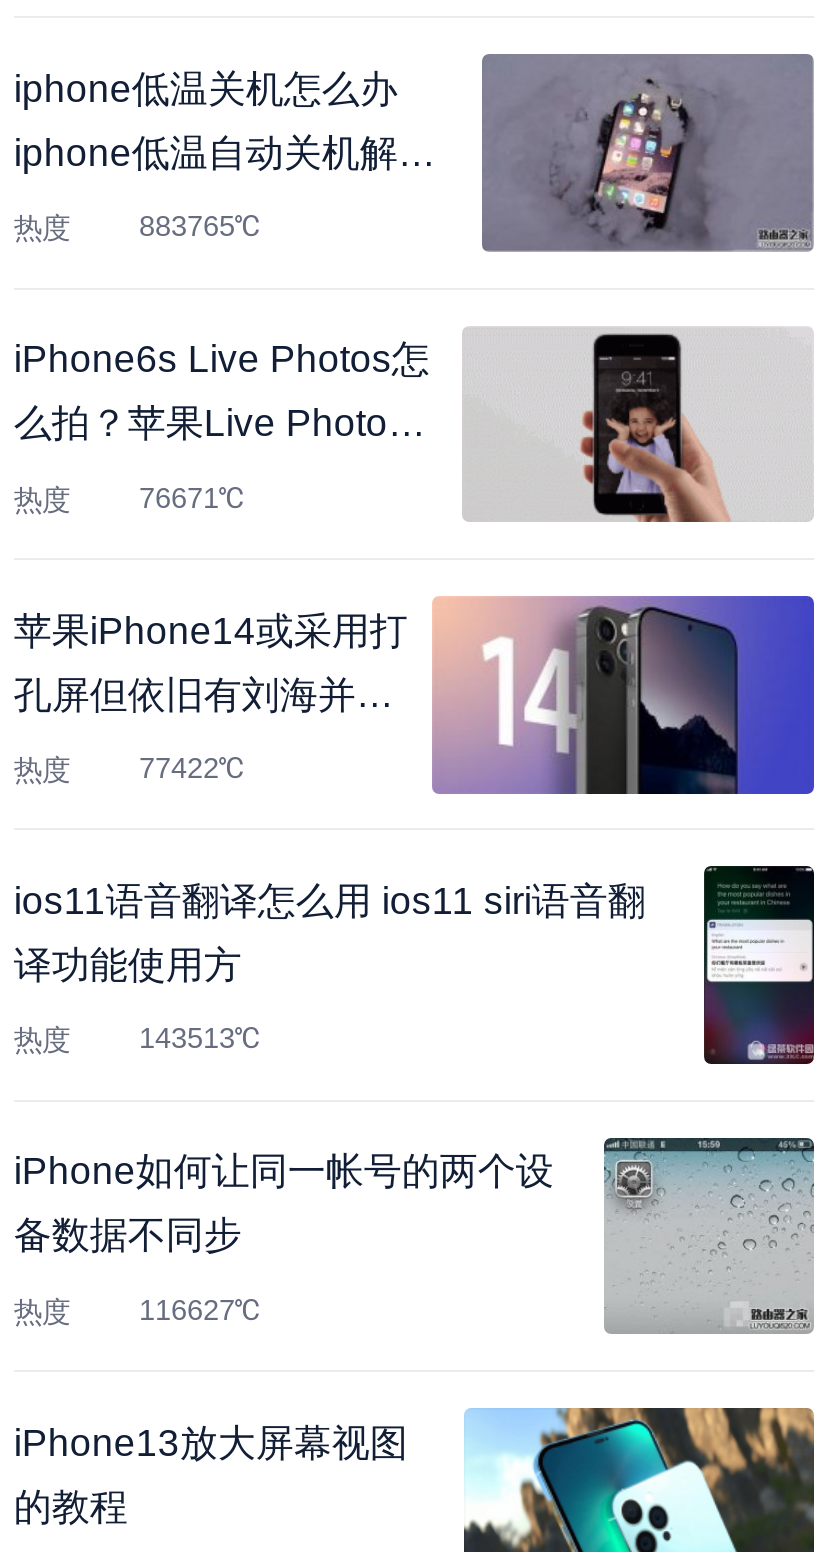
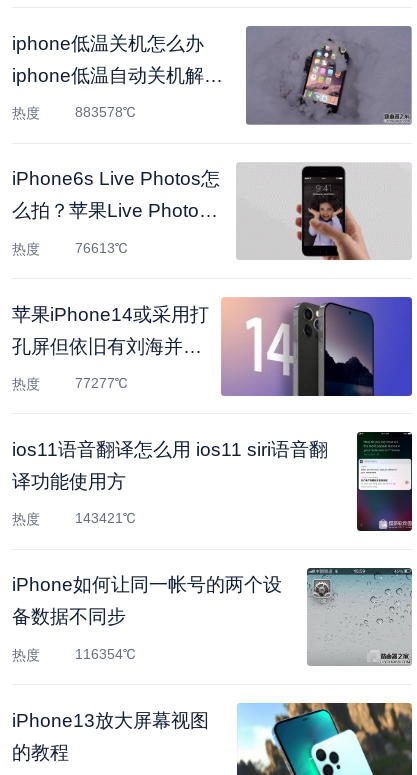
- 883765℃
+ 883578℃

- 76671℃
+ 76613℃

- 77422℃
+ 77277℃

- 143513℃
+ 143421℃

- 116627℃
+ 116354℃
